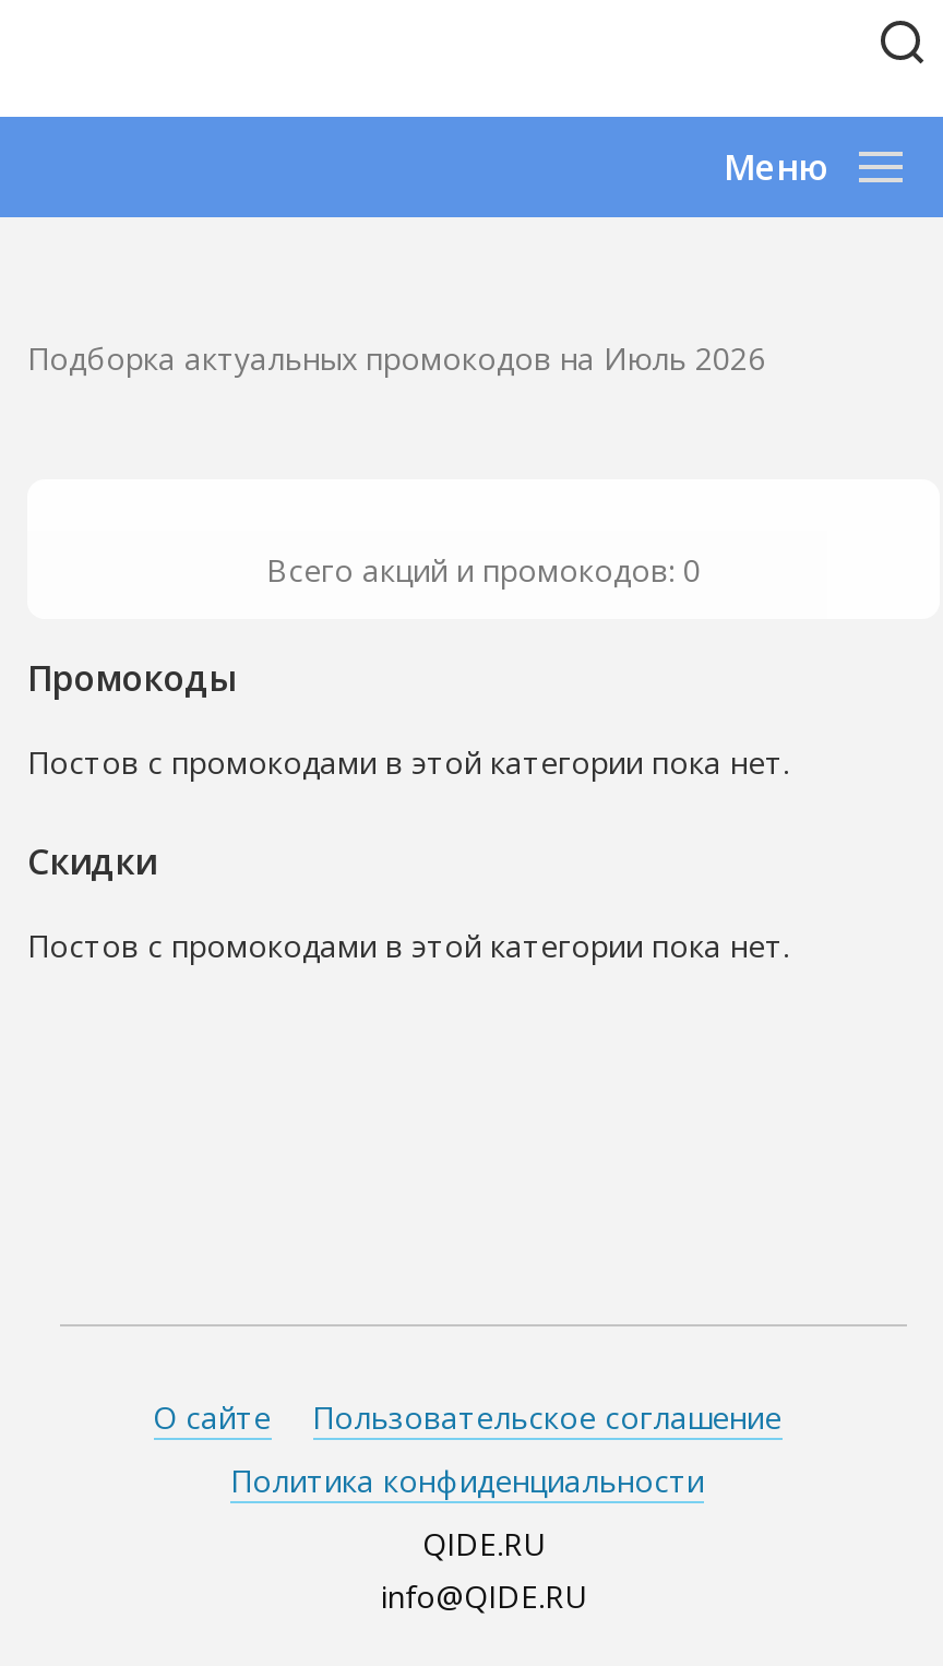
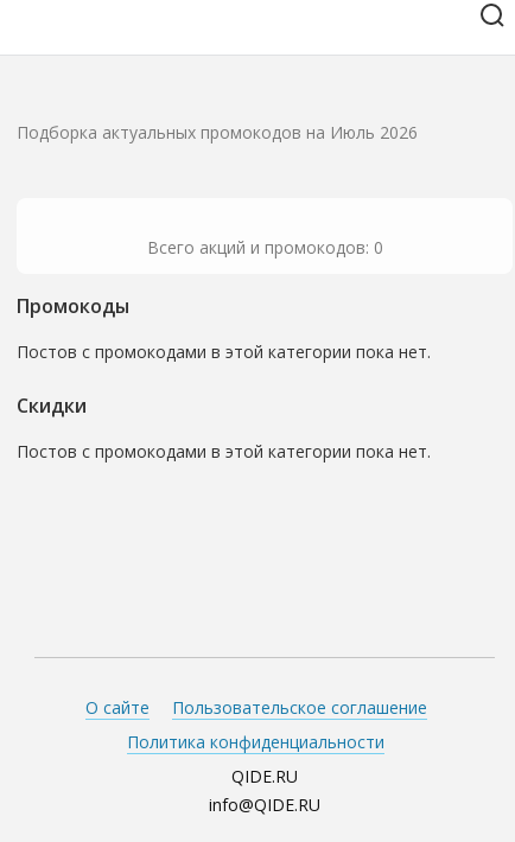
- Меню
